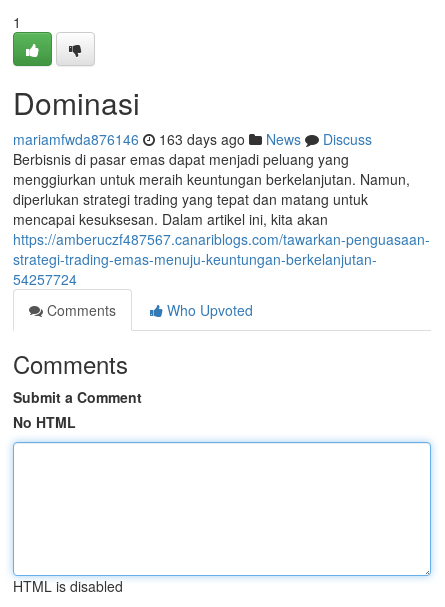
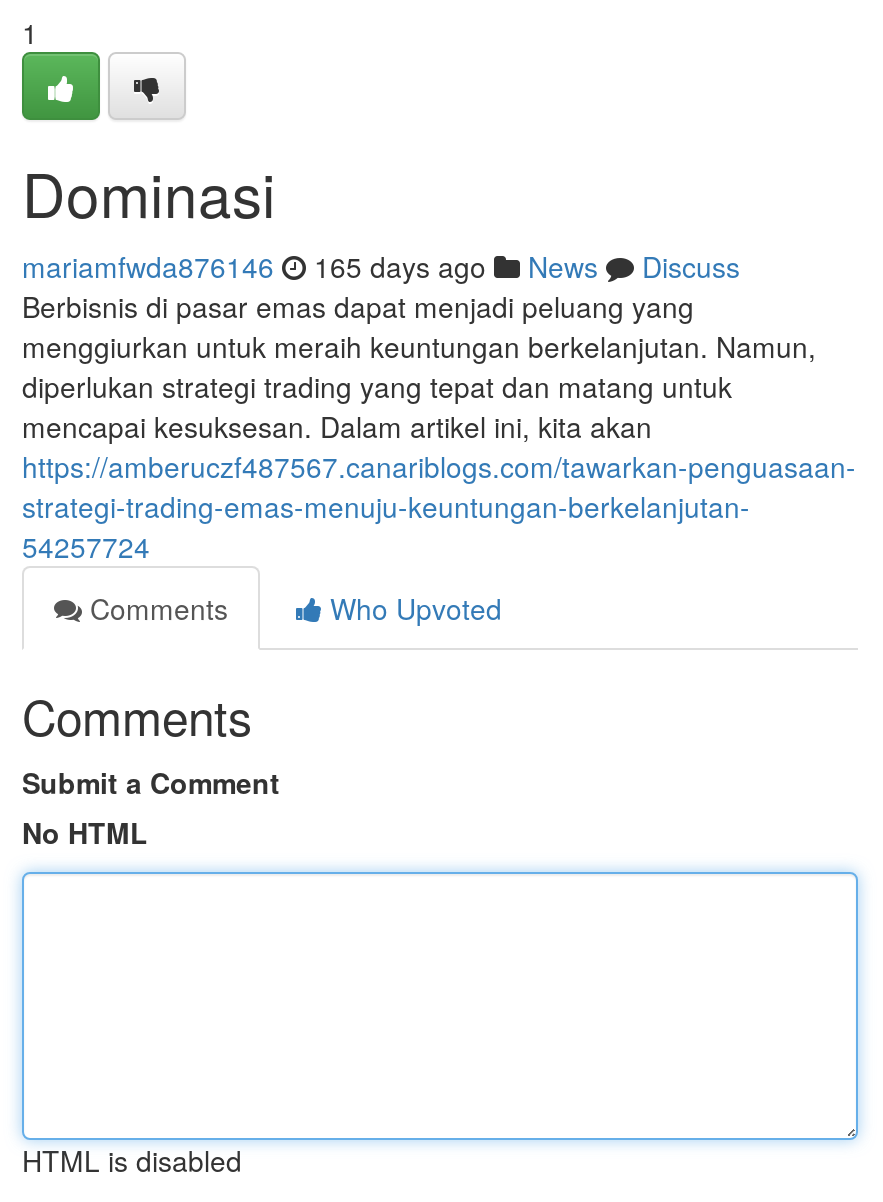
- mariamfwda876146 163 days ago News Discuss
+ mariamfwda876146 165 days ago News Discuss
